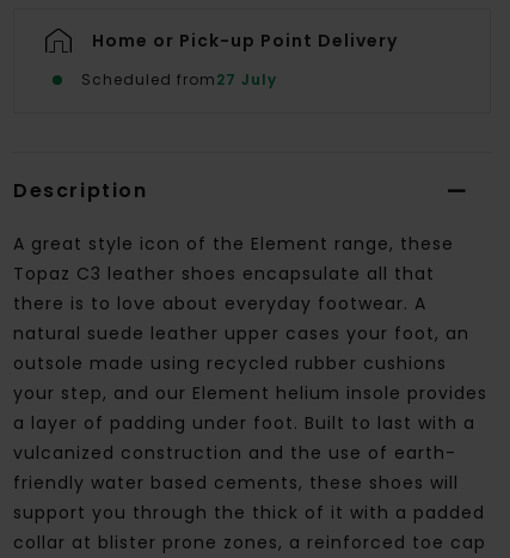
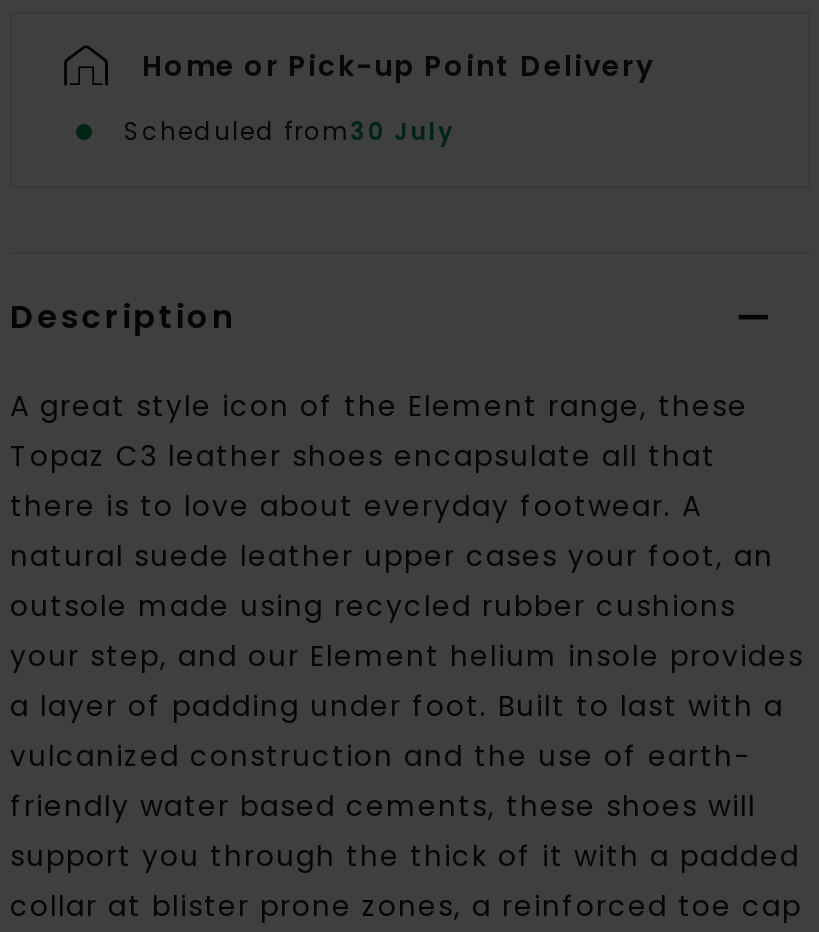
- Scheduled from27 July
+ Scheduled from30 July
